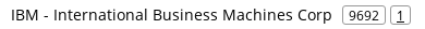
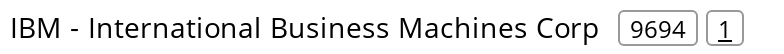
- IBM - International Business Machines Corp 9692 1
+ IBM - International Business Machines Corp 9694 1
